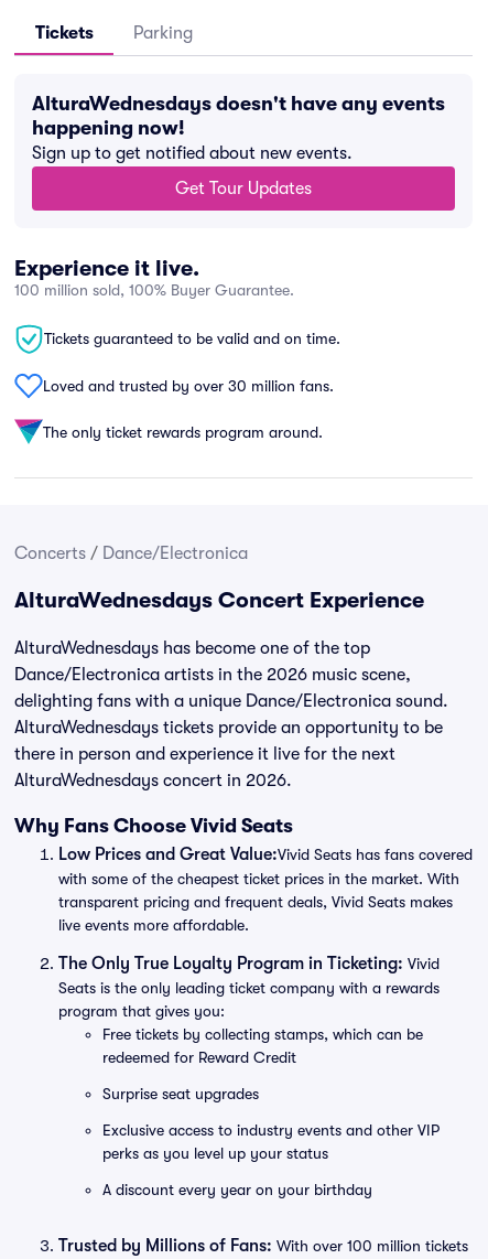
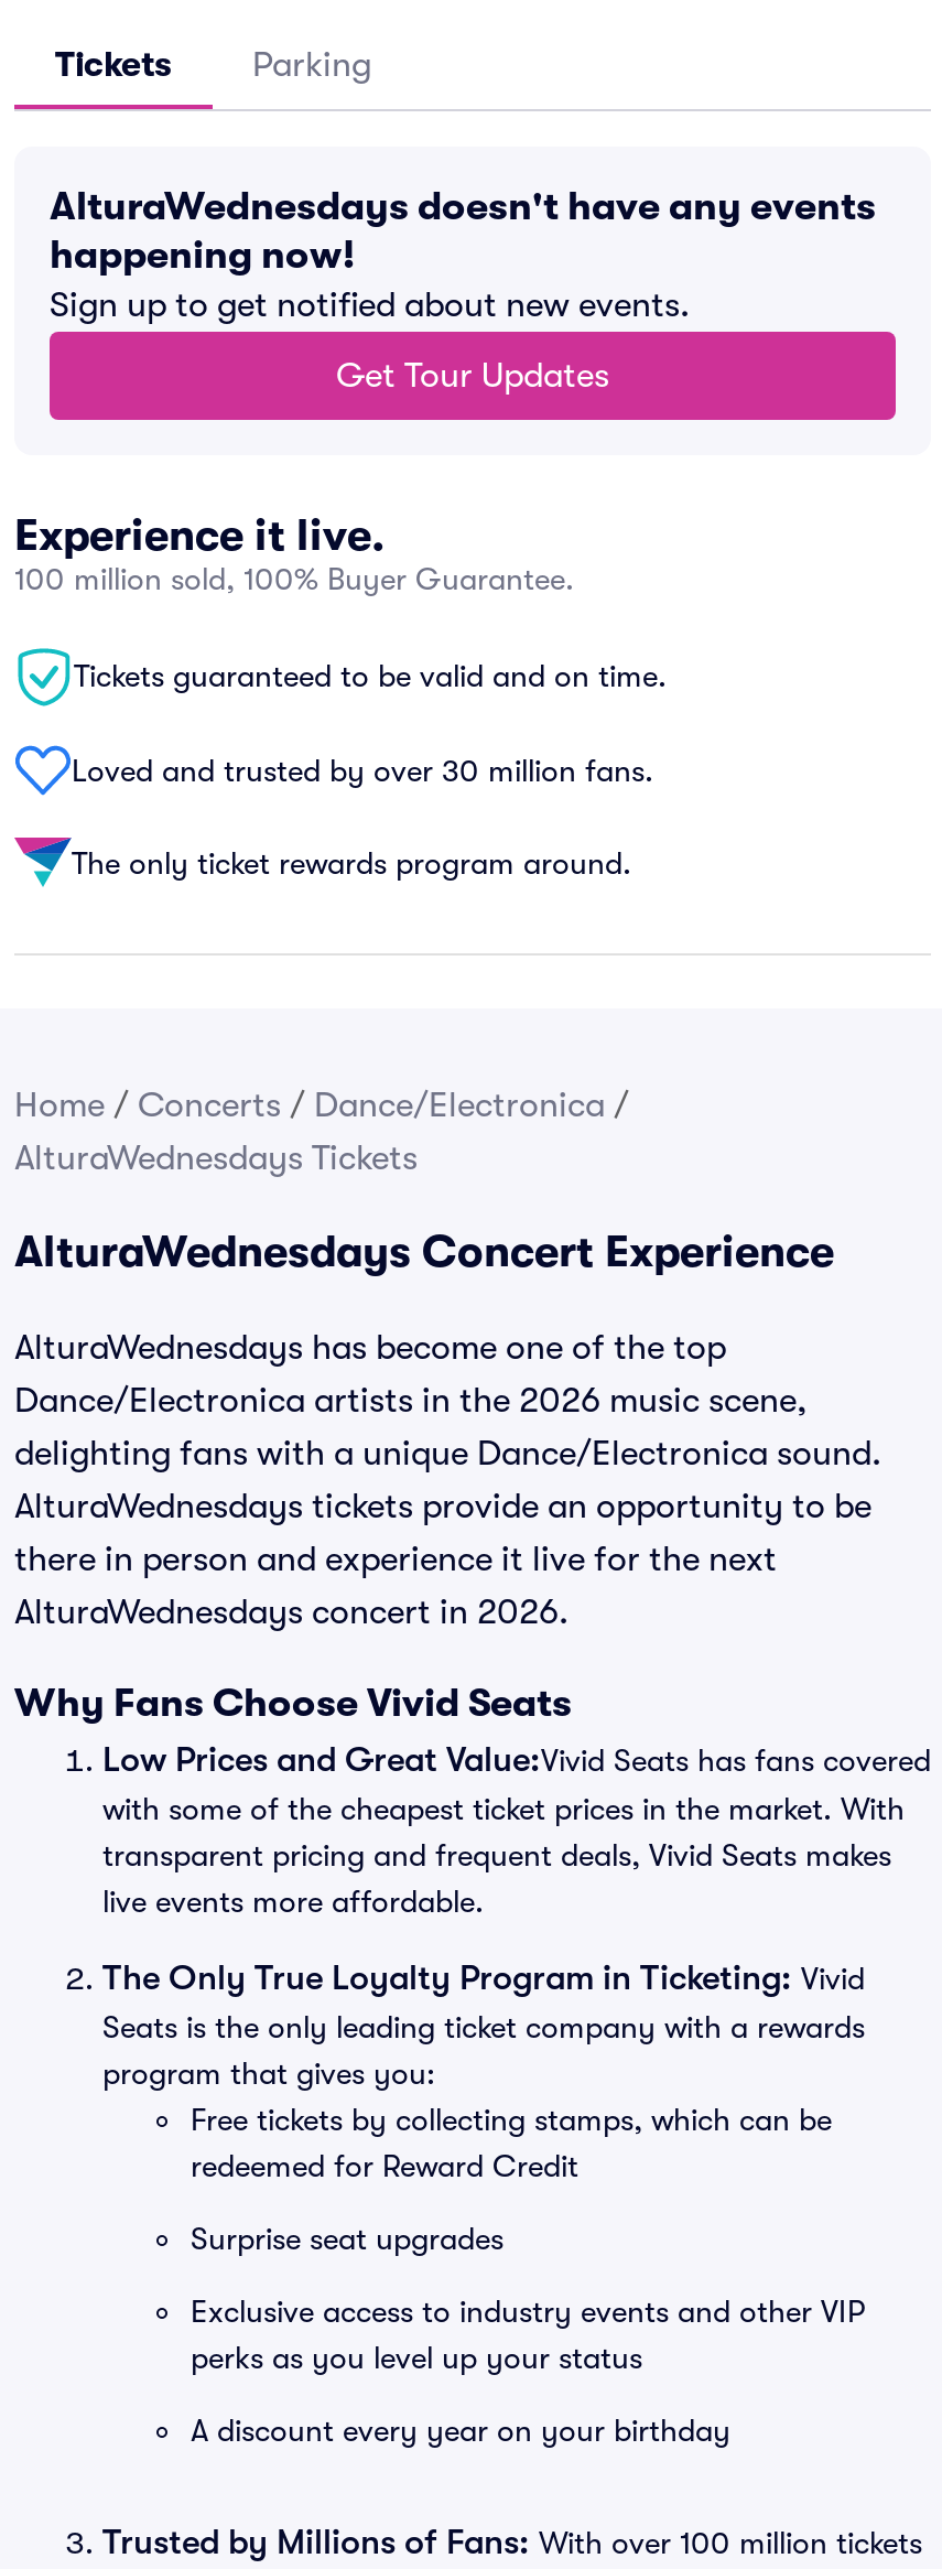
- Concerts / Dance/Electronica
+ Home / Concerts / Dance/Electronica /
+ AlturaWednesdays Tickets
